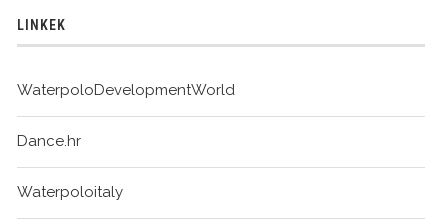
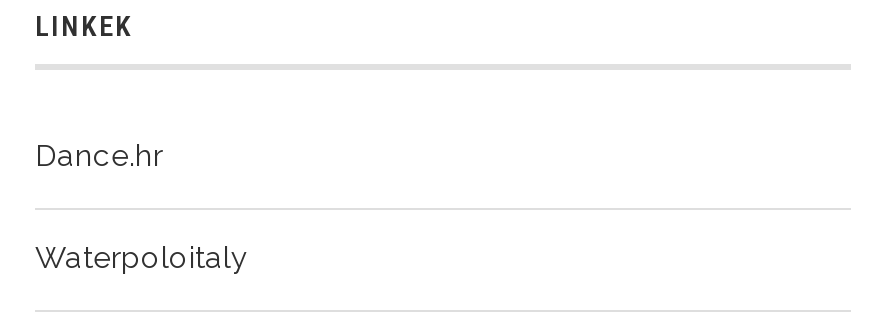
- WaterpoloDevelopmentWorld
